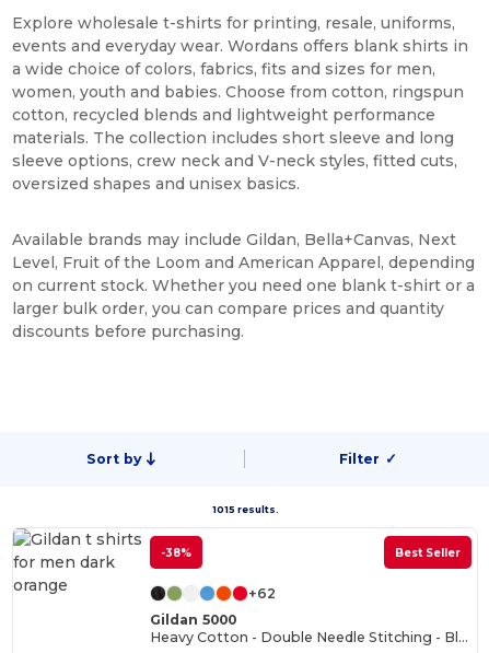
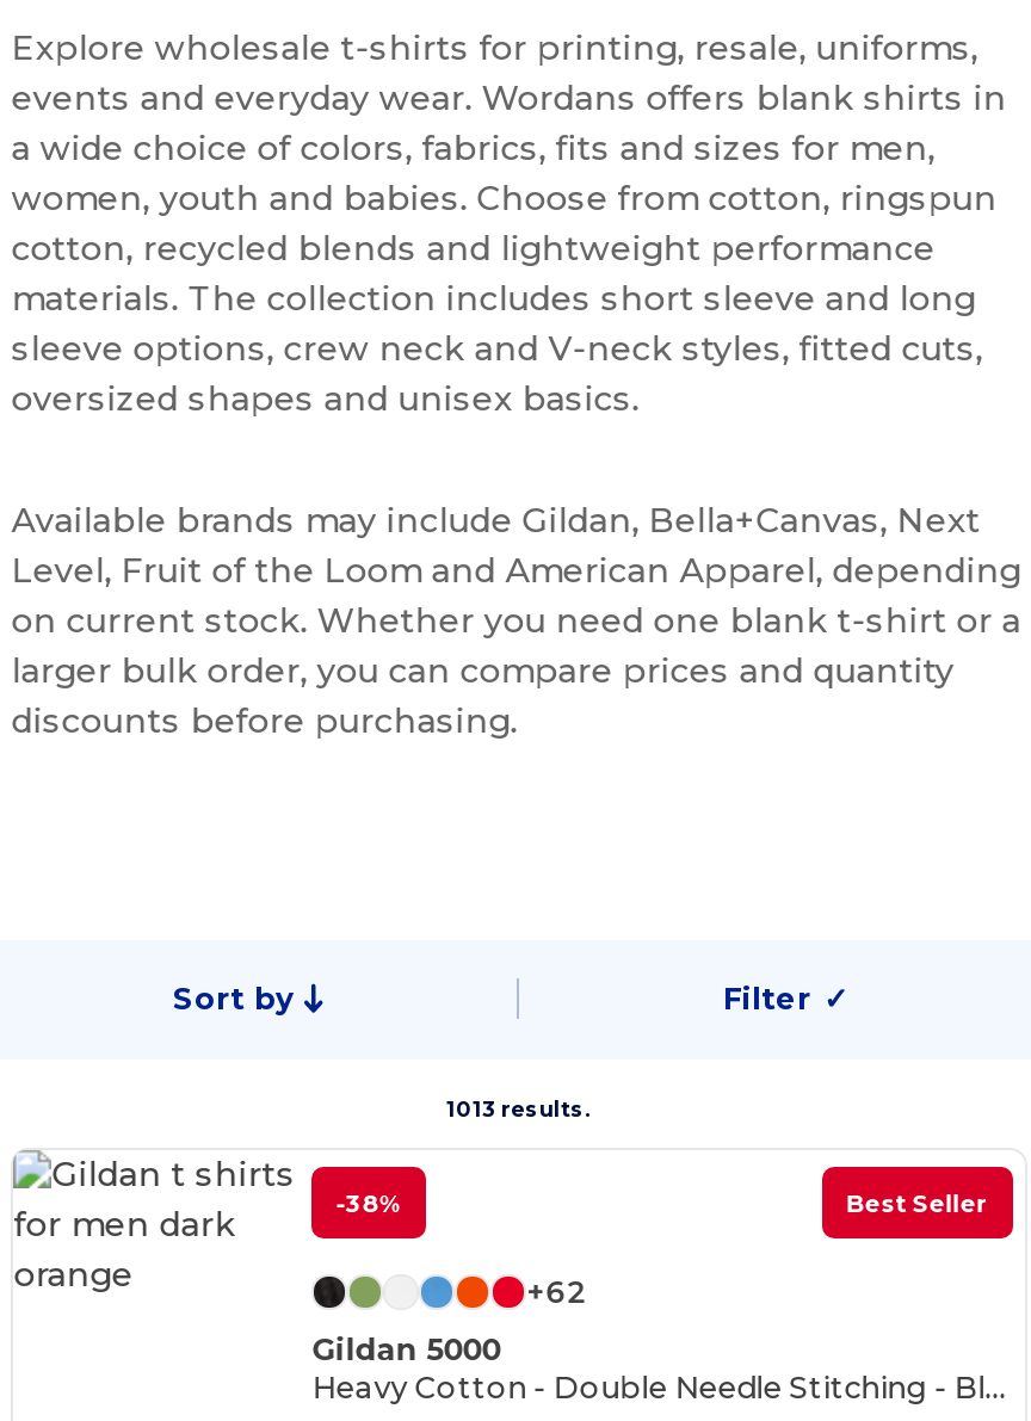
- 1015 results.
+ 1013 results.
